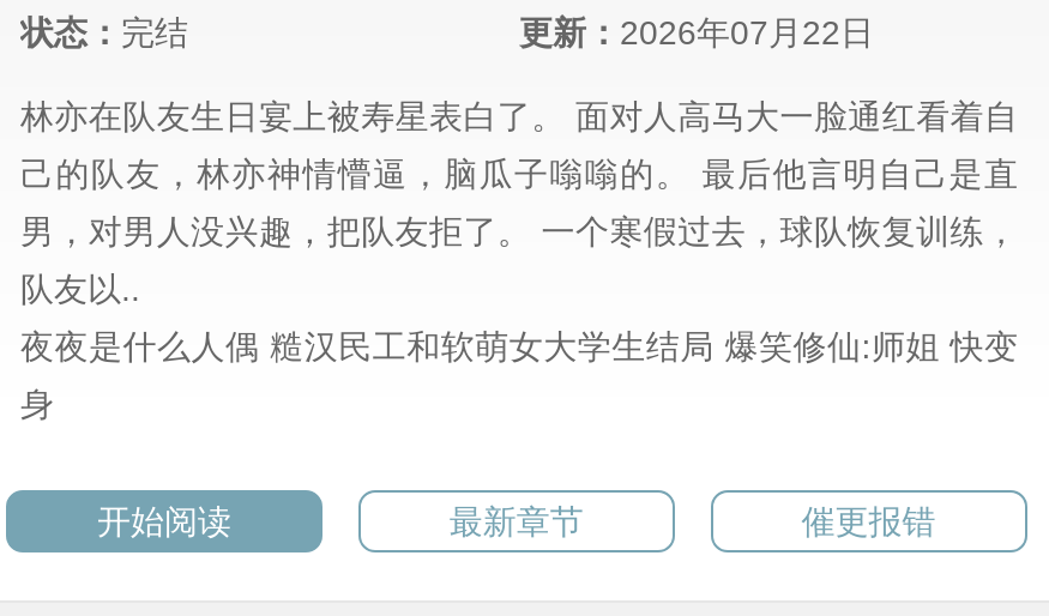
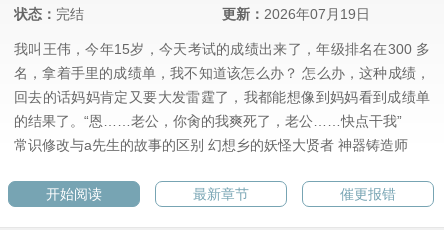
- 更新：2026年07月22日
- 林亦在队友生日宴上被寿星表白了。 面对人高马大一脸通红看着自
- 己的队友，林亦神情懵逼，脑瓜子嗡嗡的。 最后他言明自己是直
- 男，对男人没兴趣，把队友拒了。 一个寒假过去，球队恢复训练，
- 队友以..
- 夜夜是什么人偶 糙汉民工和软萌女大学生结局 爆笑修仙:师姐 快变
- 身
+ 更新：2026年07月19日
+ 我叫王伟，今年15岁，今天考试的成绩出来了，年级排名在300 多
+ 名，拿着手里的成绩单，我不知道该怎么办？ 怎么办，这种成绩，
+ 回去的话妈妈肯定又要大发雷霆了，我都能想像到妈妈看到成绩单
+ 的结果了。“恩……老公，你肏的我爽死了，老公……快点干我”
+ 常识修改与a先生的故事的区别 幻想乡的妖怪大贤者 神器铸造师
